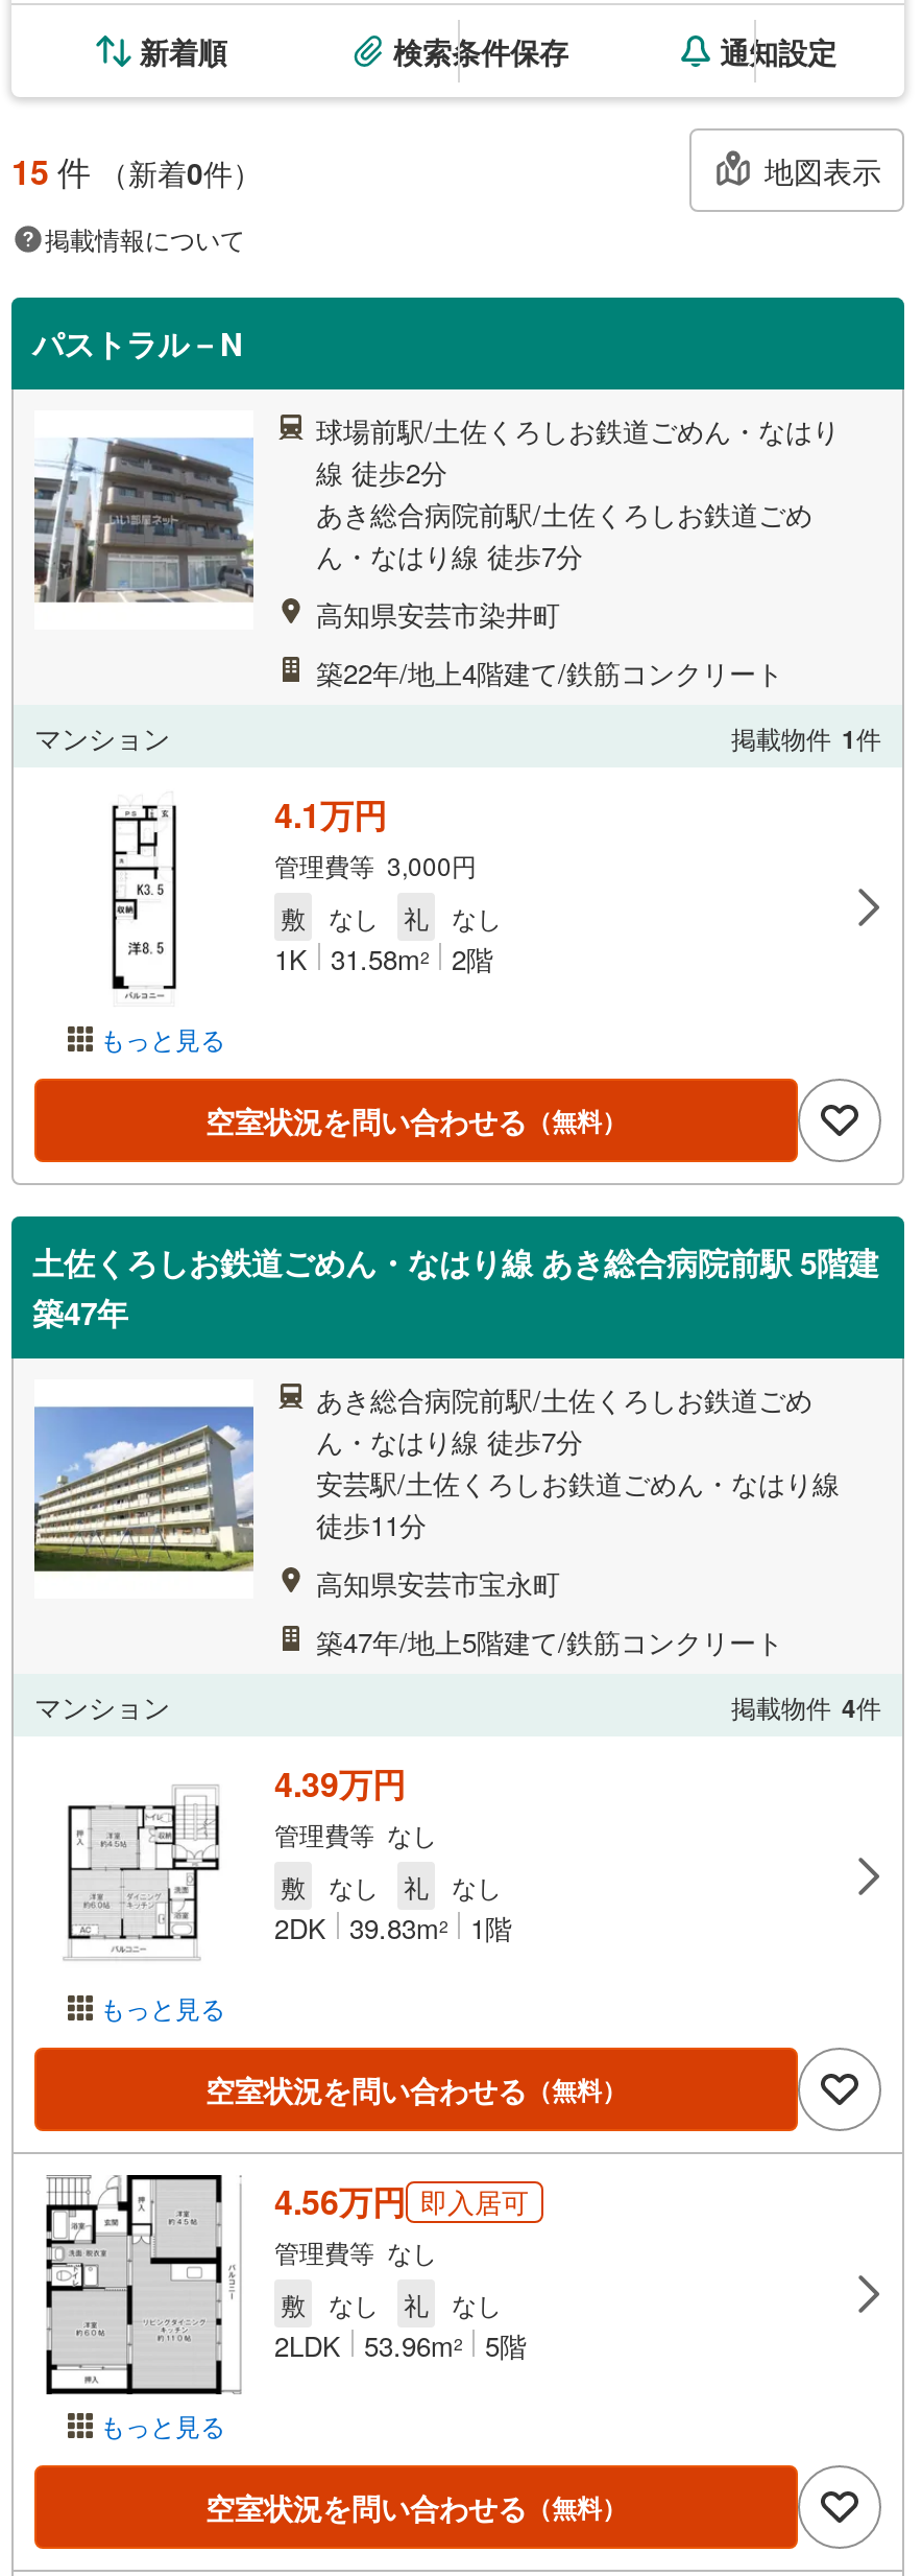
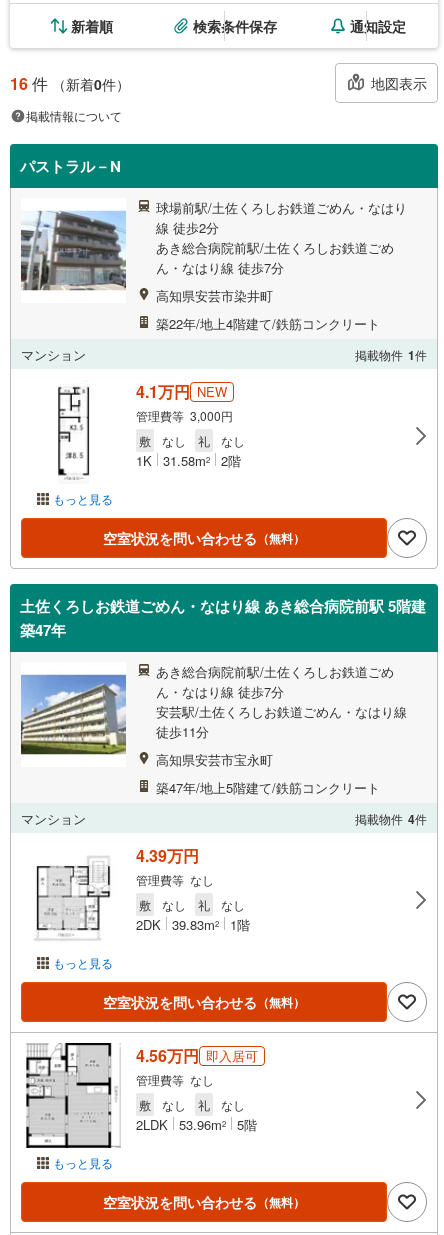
- 15件 （新着0件）
+ 16件 （新着0件）

- 4.1万円
+ 4.1万円 NEW
